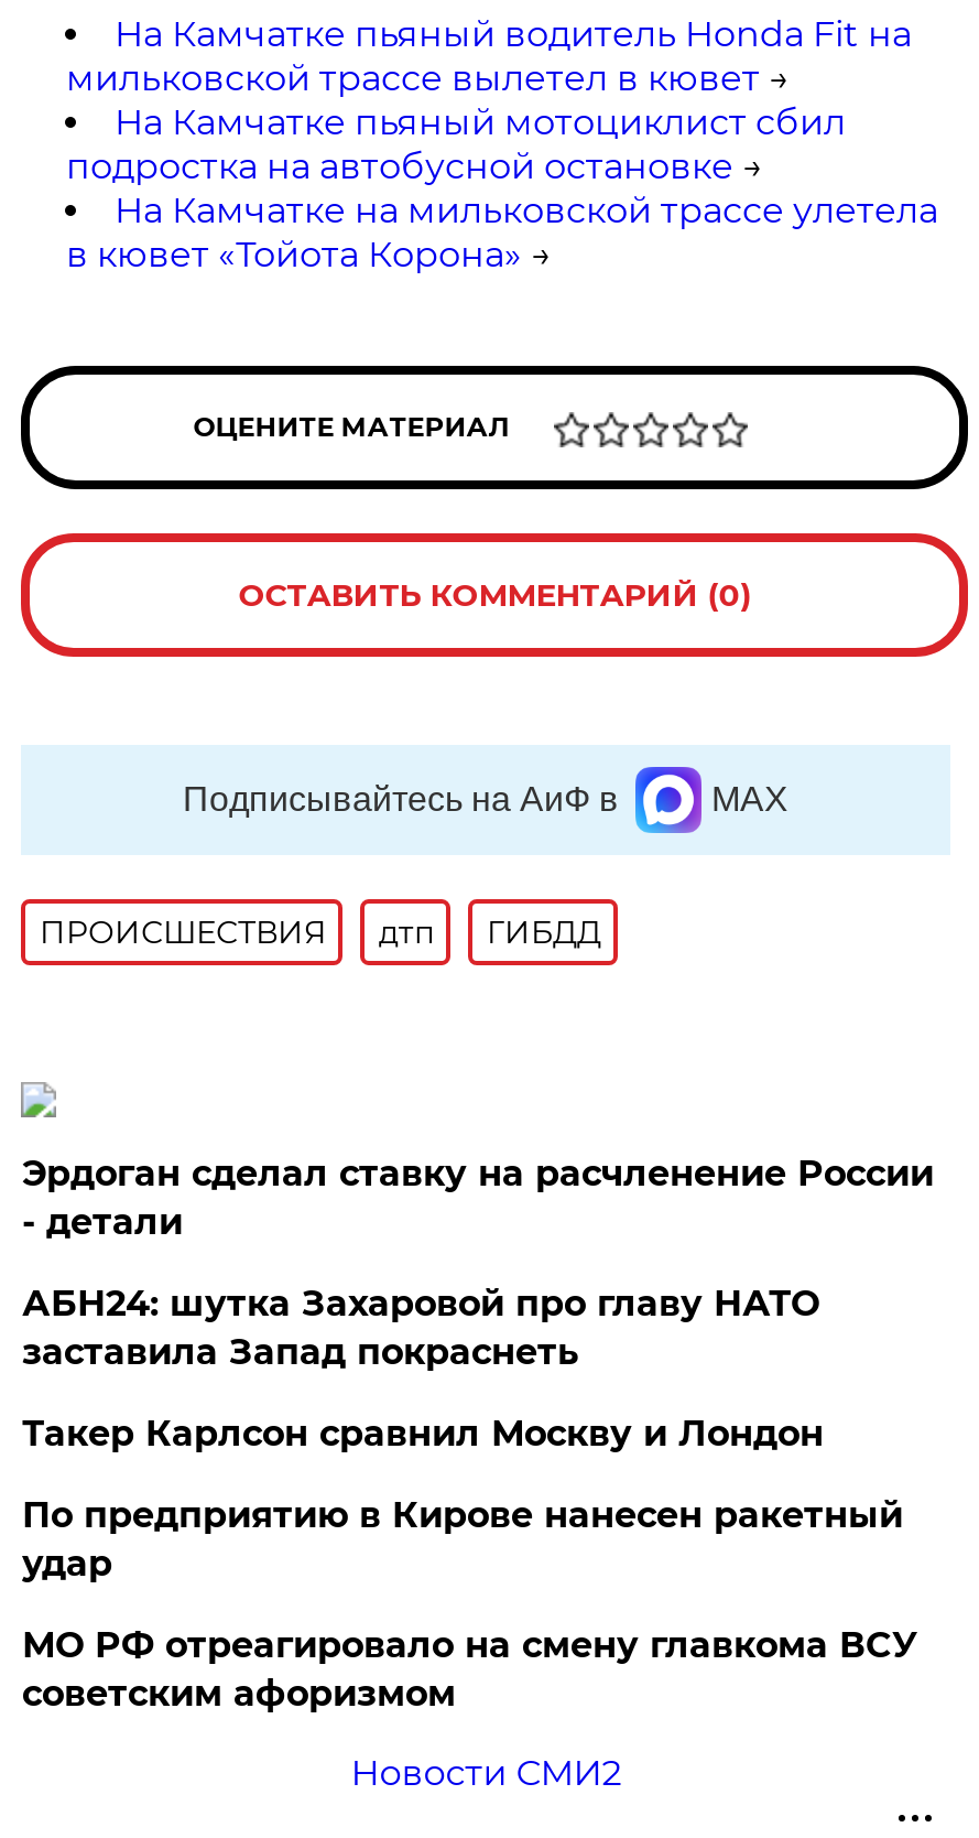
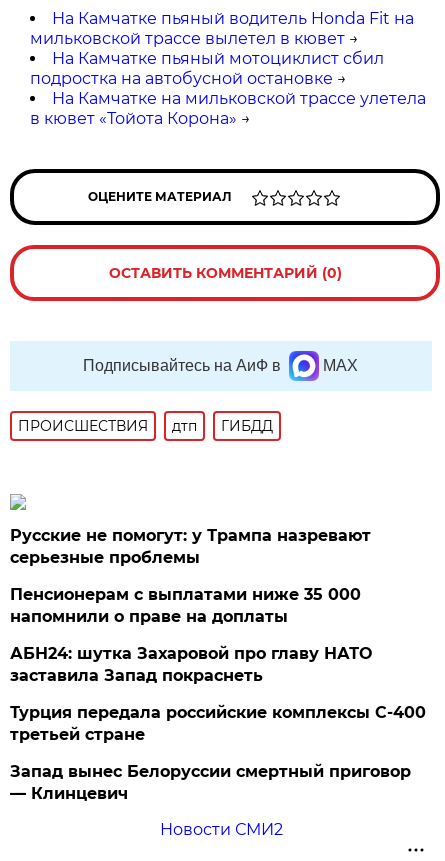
- Эрдоган сделал ставку на расчленение России
- - детали
+ Русские не помогут: у Трампа назревают
+ серьезные проблемы
+ Пенсионерам с выплатами ниже 35 000
+ напомнили о праве на доплаты

moved down: АБН24: шутка Захаровой про главу НАТО | заставила Запад покраснеть

- Такер Карлсон сравнил Москву и Лондон
- По предприятию в Кирове нанесен ракетный
- удар
- МО РФ отреагировало на смену главкома ВСУ
- советским афоризмом
+ Турция передала российские комплексы С-400
+ третьей стране
+ Запад вынес Белоруссии смертный приговор
+ — Клинцевич
